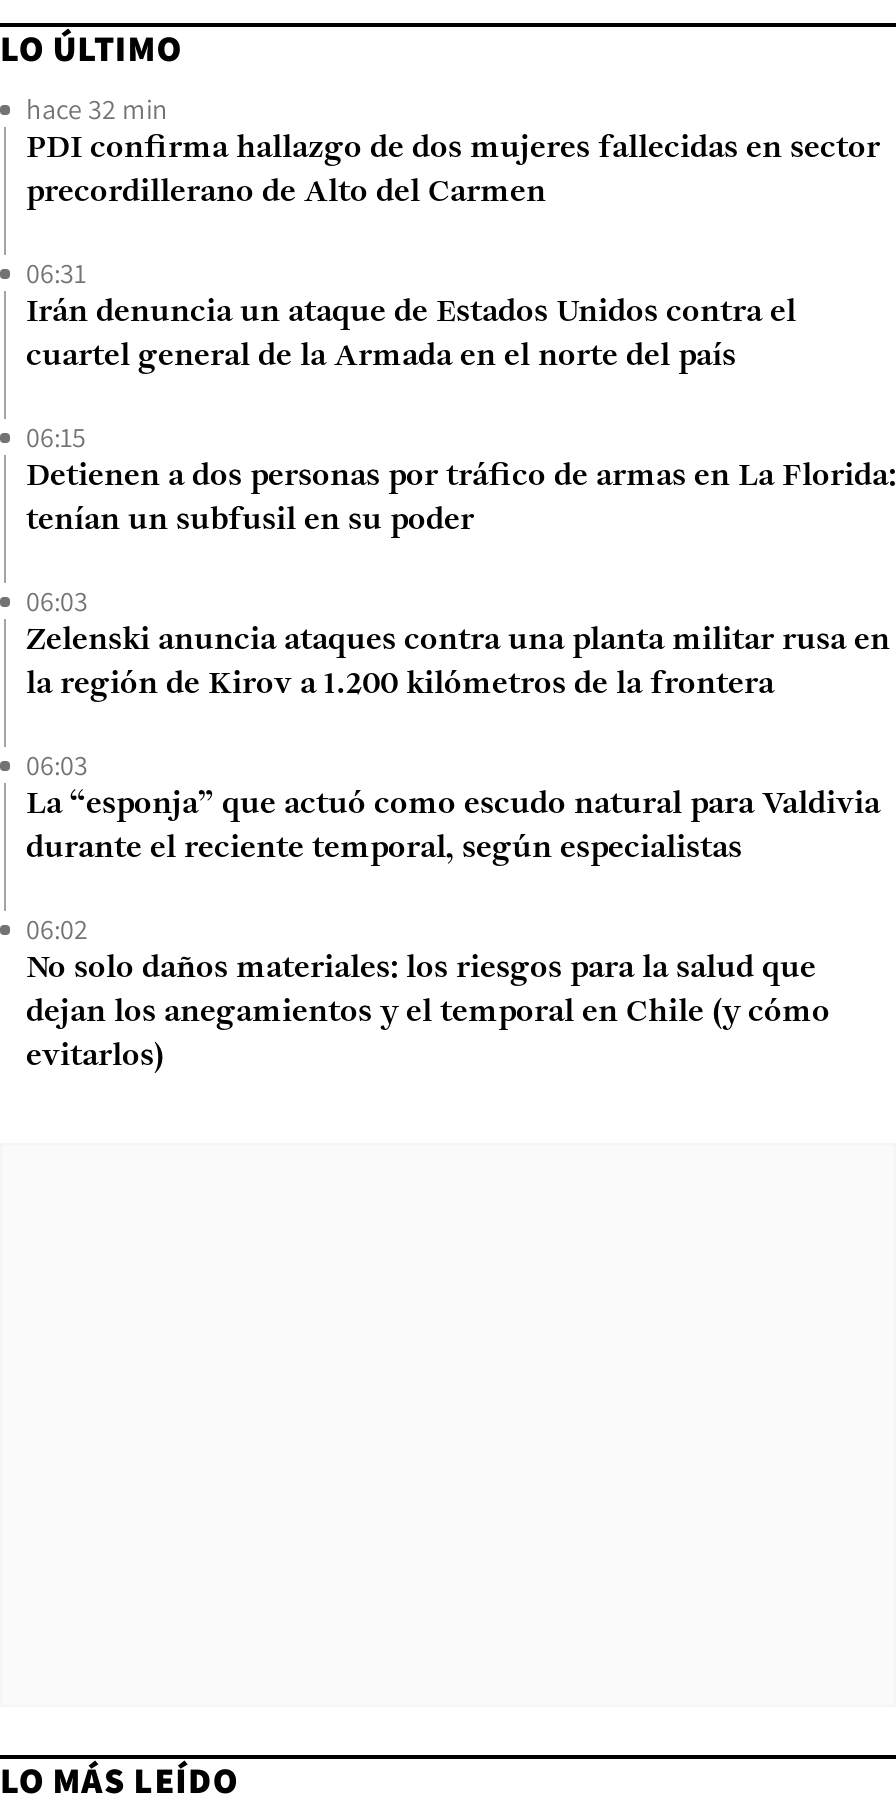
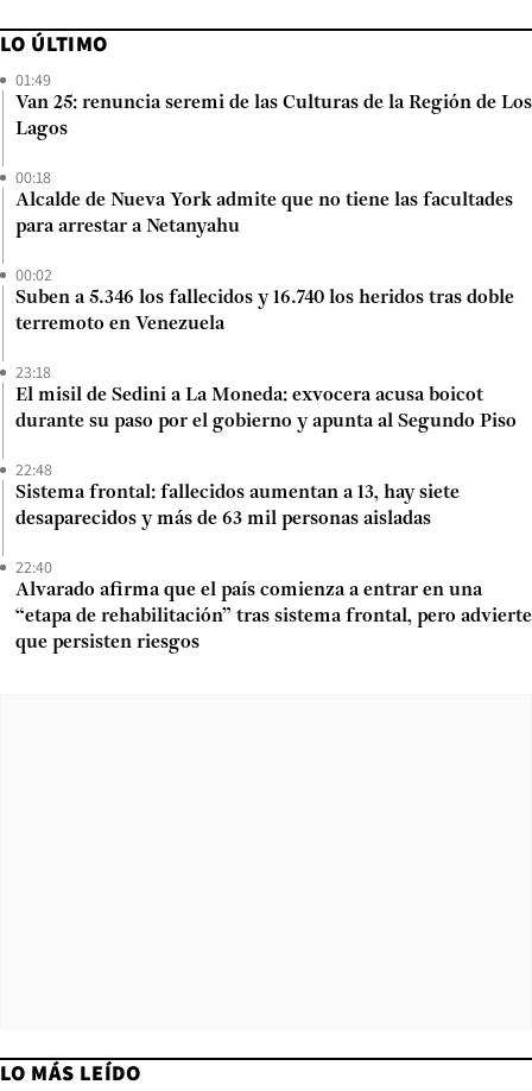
- hace 32 min
- PDI confirma hallazgo de dos mujeres fallecidas en sector
- precordillerano de Alto del Carmen
+ 01:49
+ Van 25: renuncia seremi de las Culturas de la Región de Los
+ Lagos

- 06:31
- Irán denuncia un ataque de Estados Unidos contra el
- cuartel general de la Armada en el norte del país
+ 00:18
+ Alcalde de Nueva York admite que no tiene las facultades
+ para arrestar a Netanyahu

- 06:15
- Detienen a dos personas por tráfico de armas en La Florida:
- tenían un subfusil en su poder
+ 00:02
+ Suben a 5.346 los fallecidos y 16.740 los heridos tras doble
+ terremoto en Venezuela

- 06:03
- Zelenski anuncia ataques contra una planta militar rusa en
- la región de Kirov a 1.200 kilómetros de la frontera
+ 23:18
+ El misil de Sedini a La Moneda: exvocera acusa boicot
+ durante su paso por el gobierno y apunta al Segundo Piso

- 06:03
- La “esponja” que actuó como escudo natural para Valdivia
- durante el reciente temporal, según especialistas
+ 22:48
+ Sistema frontal: fallecidos aumentan a 13, hay siete
+ desaparecidos y más de 63 mil personas aisladas

- 06:02
- No solo daños materiales: los riesgos para la salud que
- dejan los anegamientos y el temporal en Chile (y cómo
- evitarlos)
+ 22:40
+ Alvarado afirma que el país comienza a entrar en una
+ “etapa de rehabilitación” tras sistema frontal, pero advierte
+ que persisten riesgos
